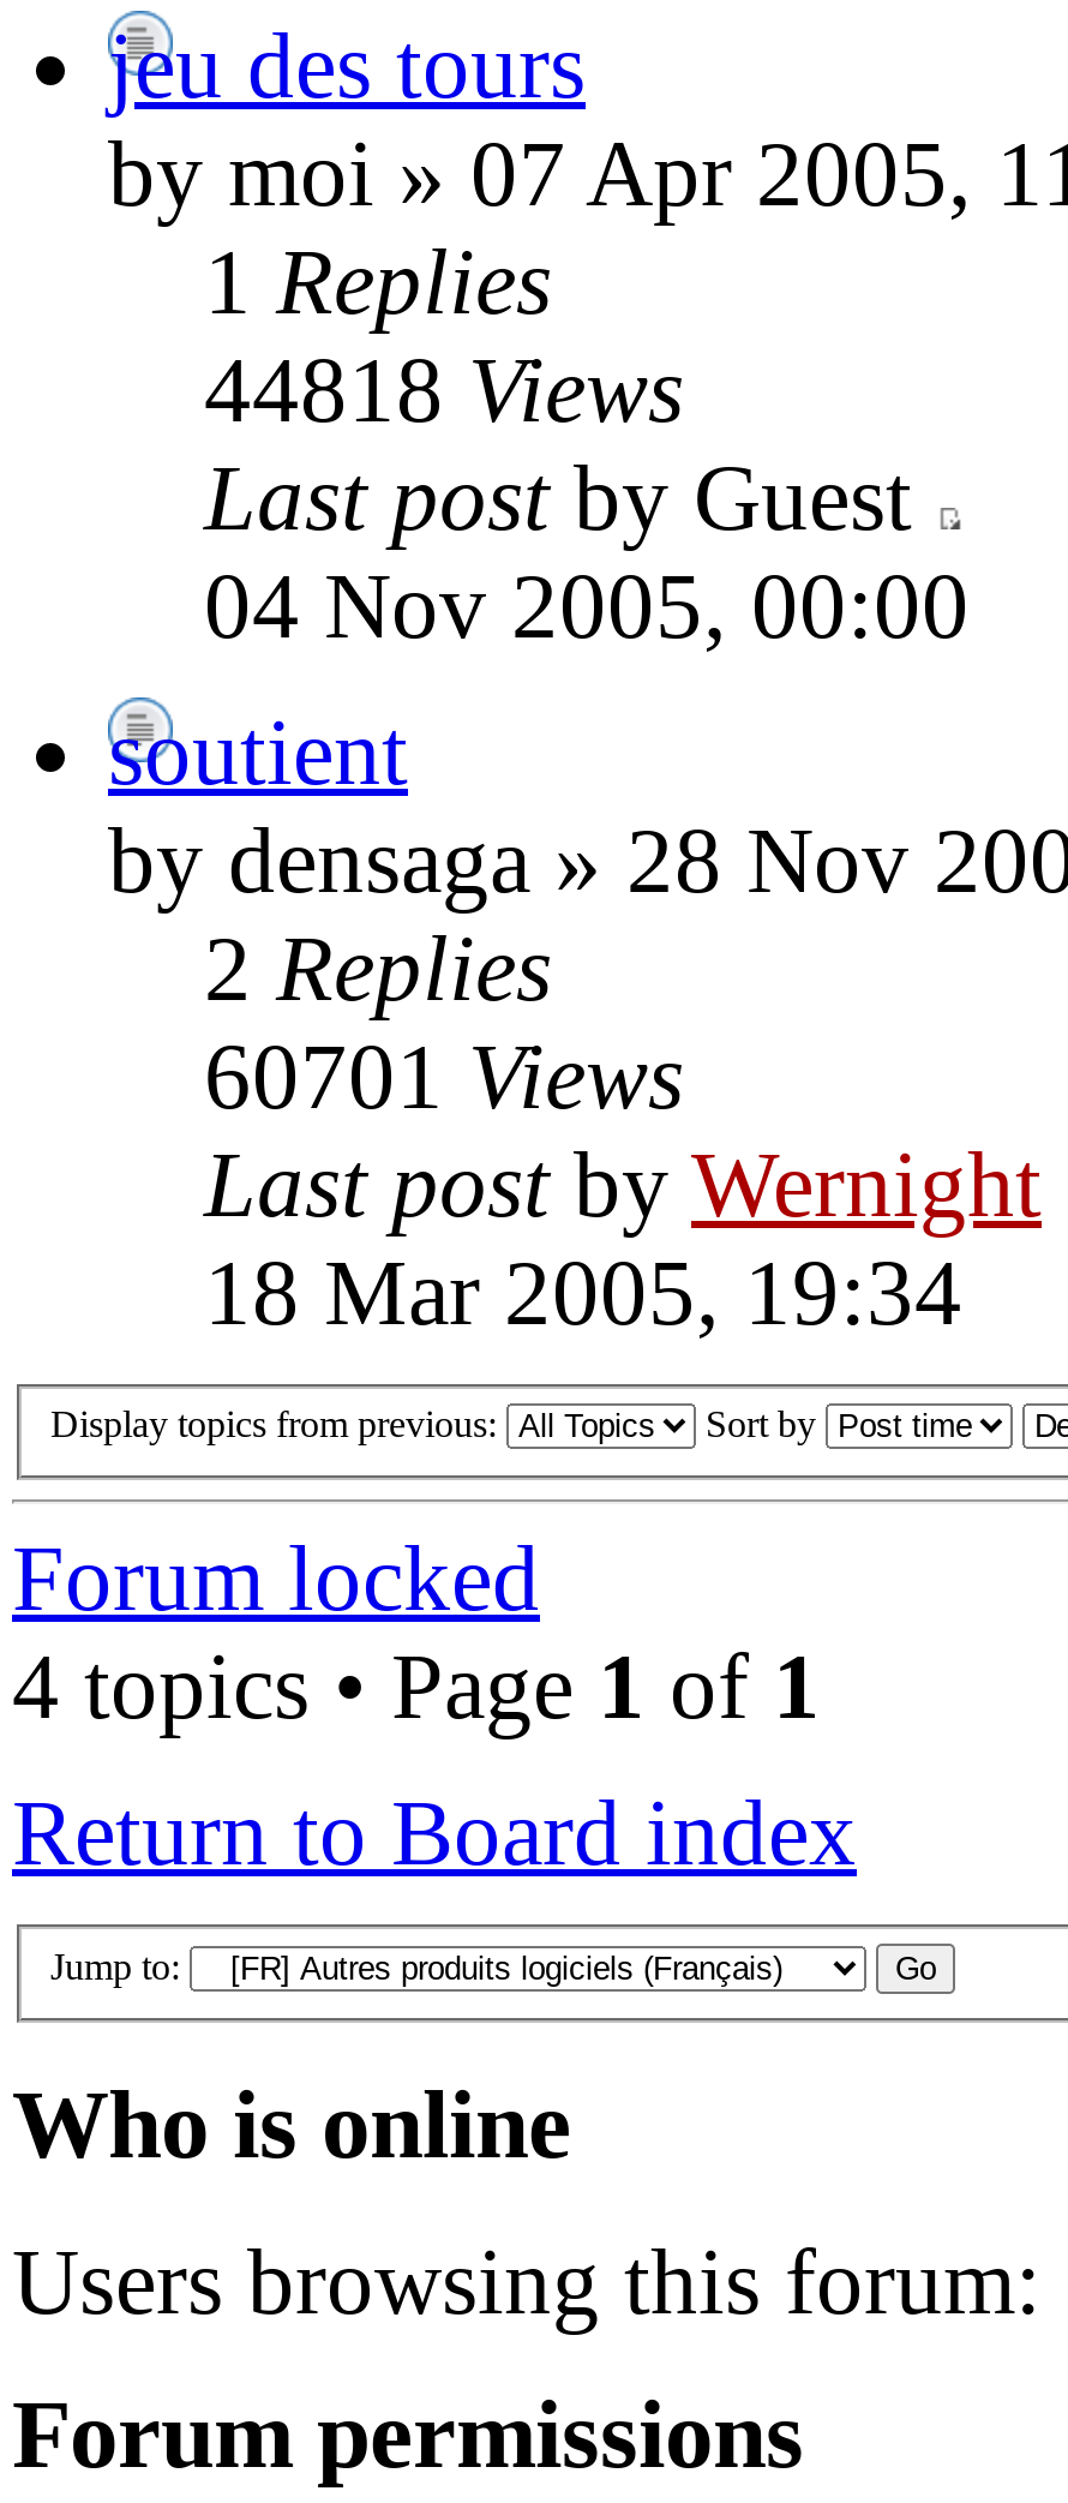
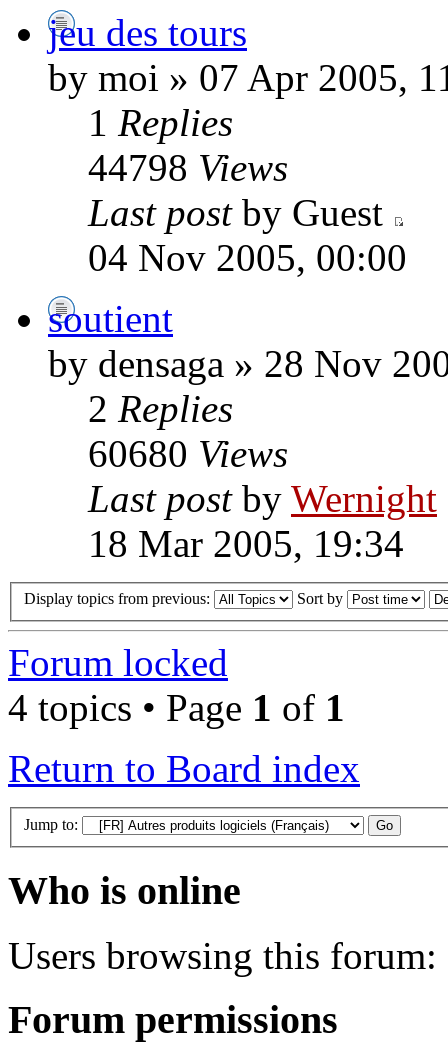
- 44818 Views
+ 44798 Views

- 60701 Views
+ 60680 Views
